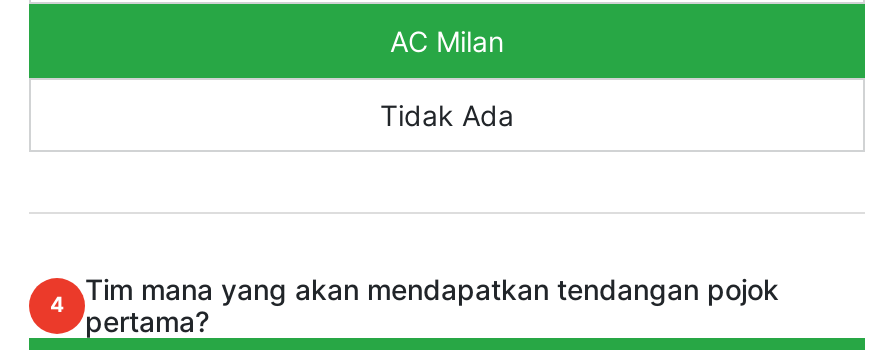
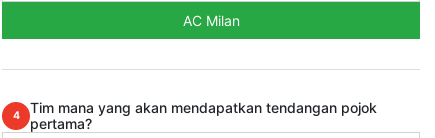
- Tidak Ada
